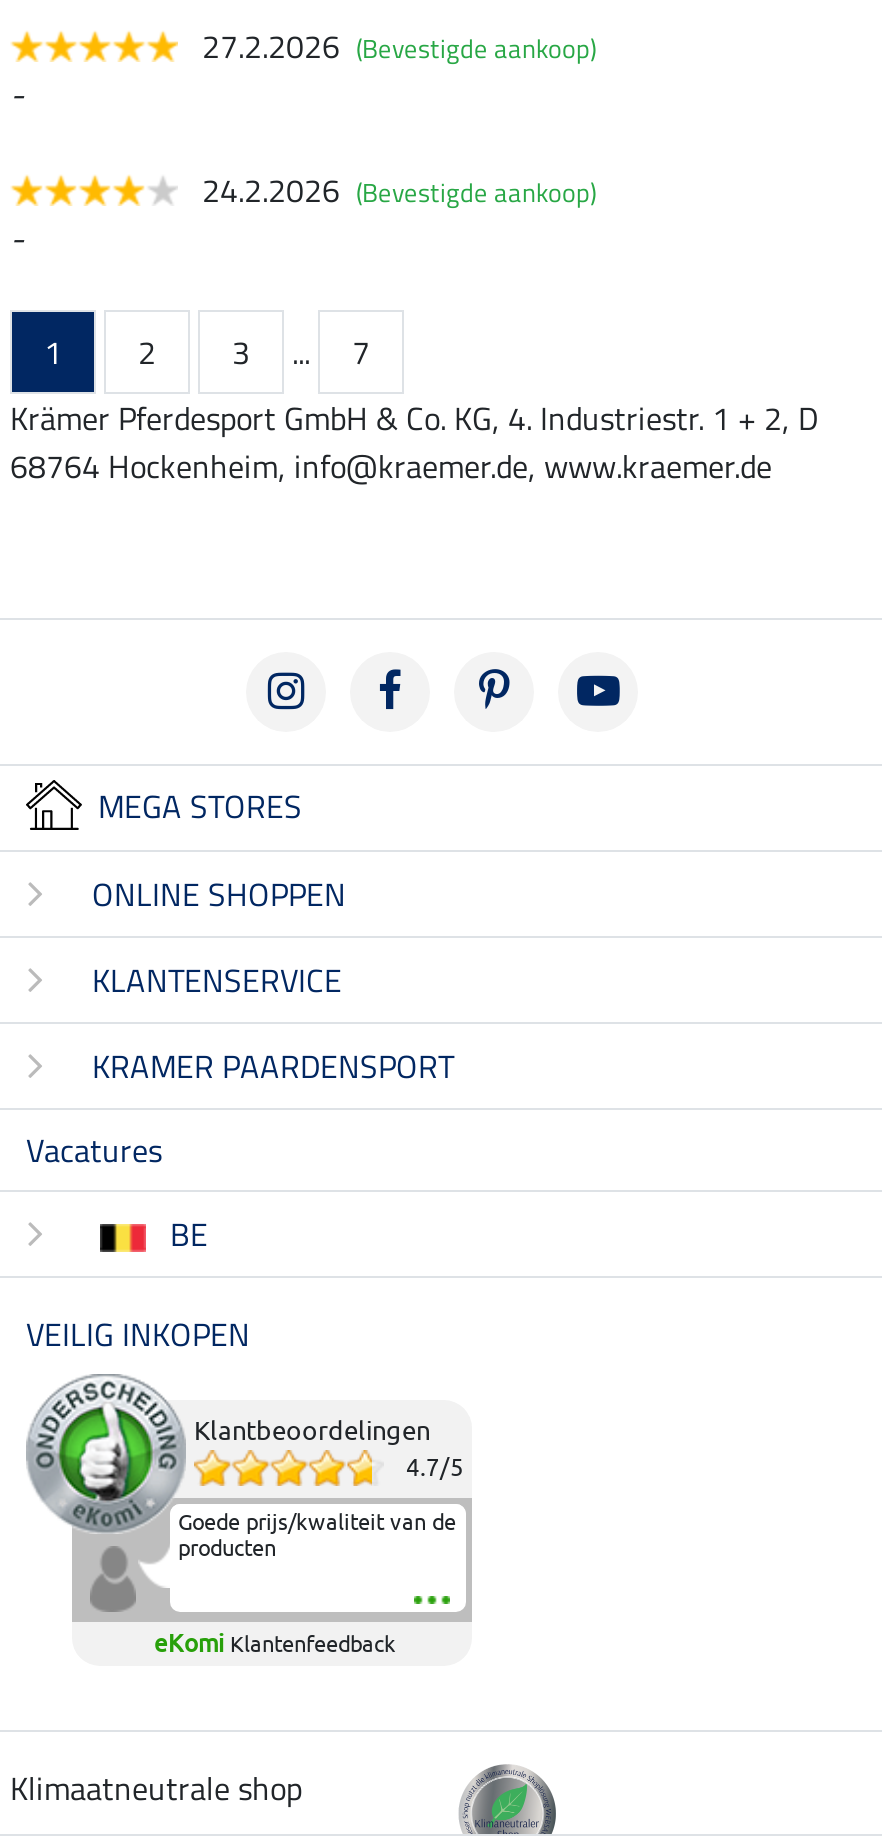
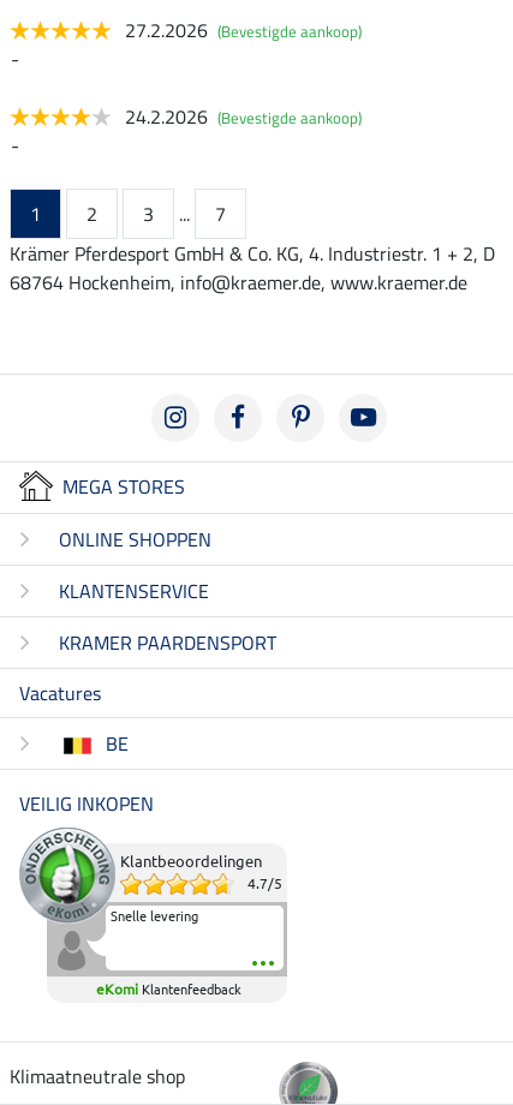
- Goede prijs/kwaliteit van de
- producten
+ Snelle levering
